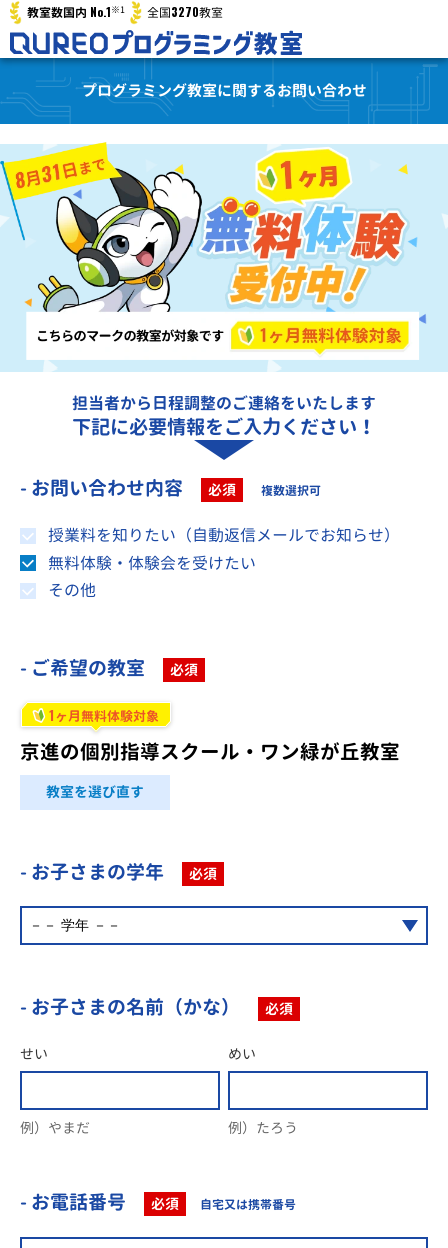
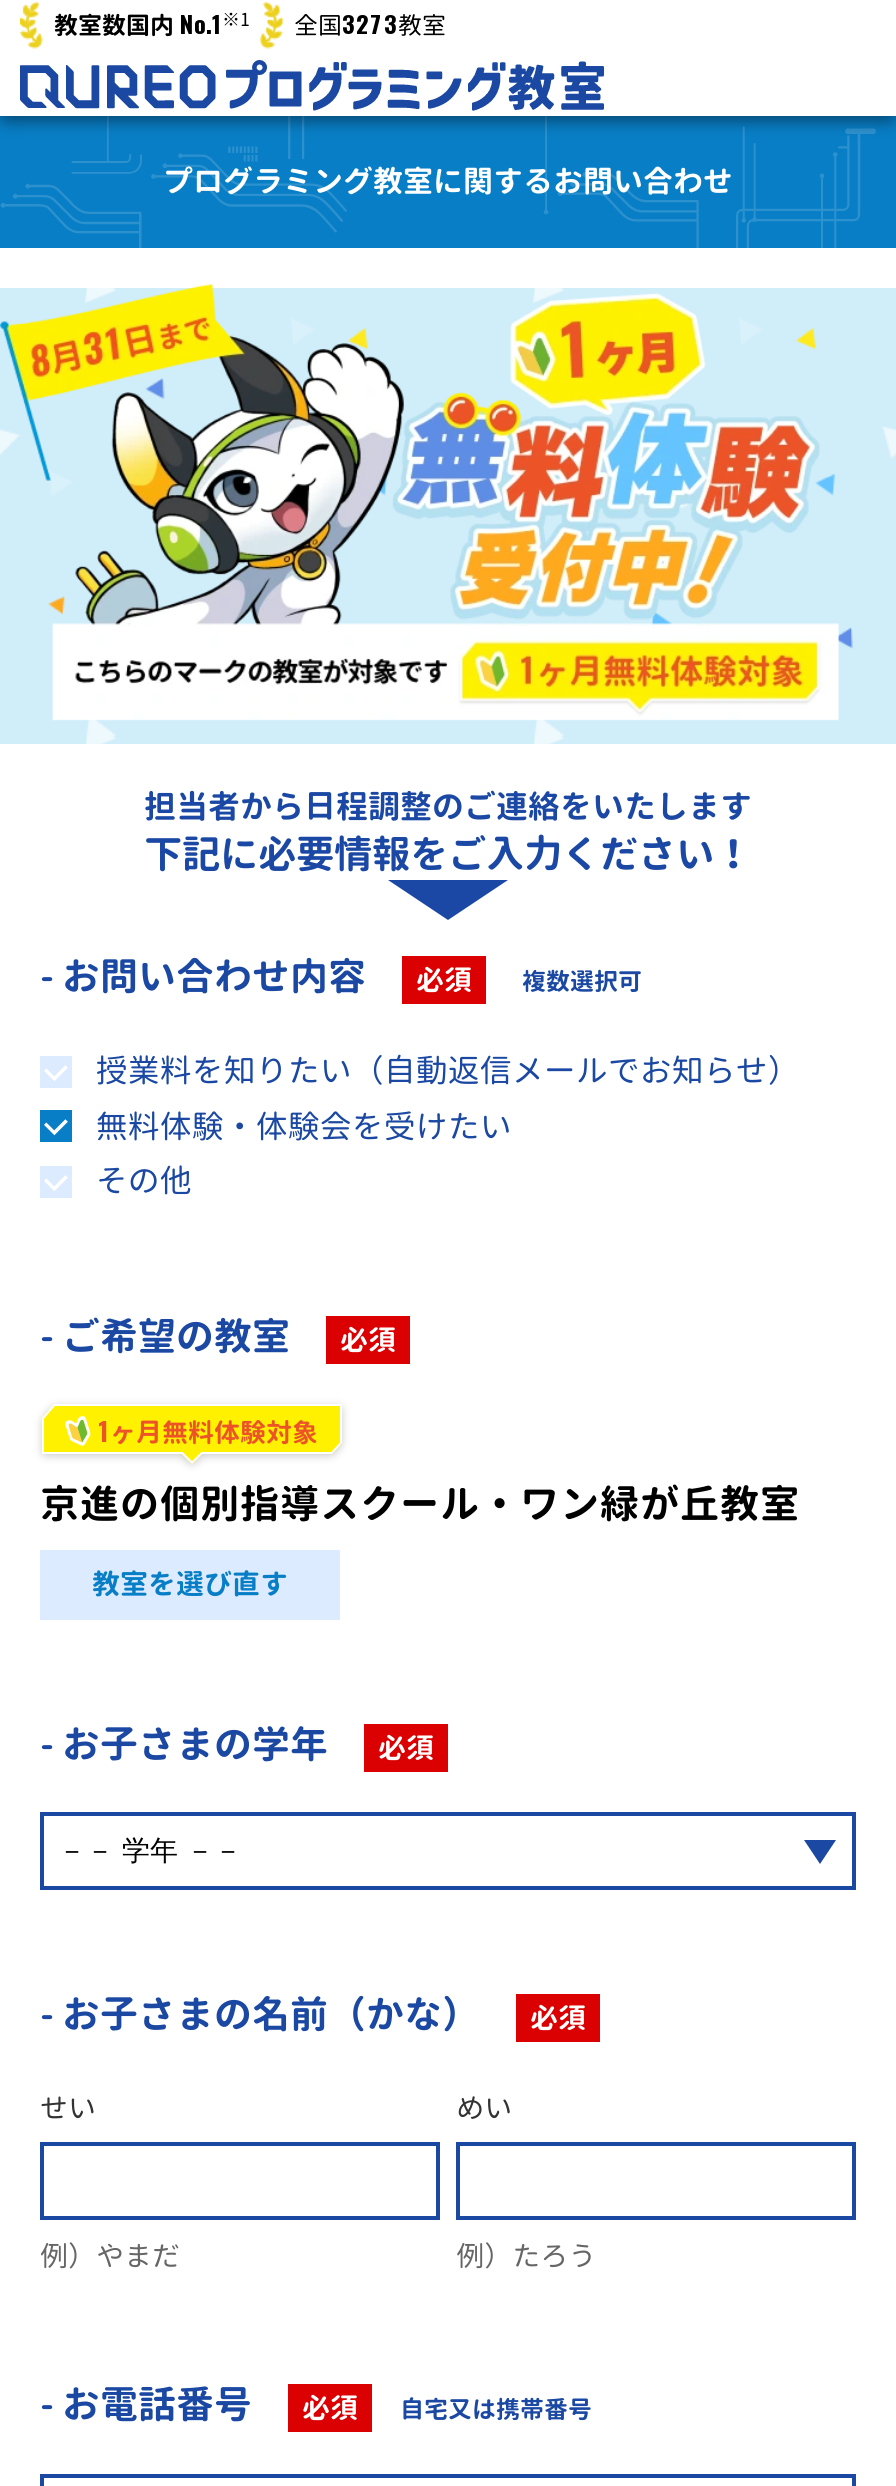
- 教室数国内 No.1※1 全国3270教室
+ 教室数国内 No.1※1 全国3273教室
